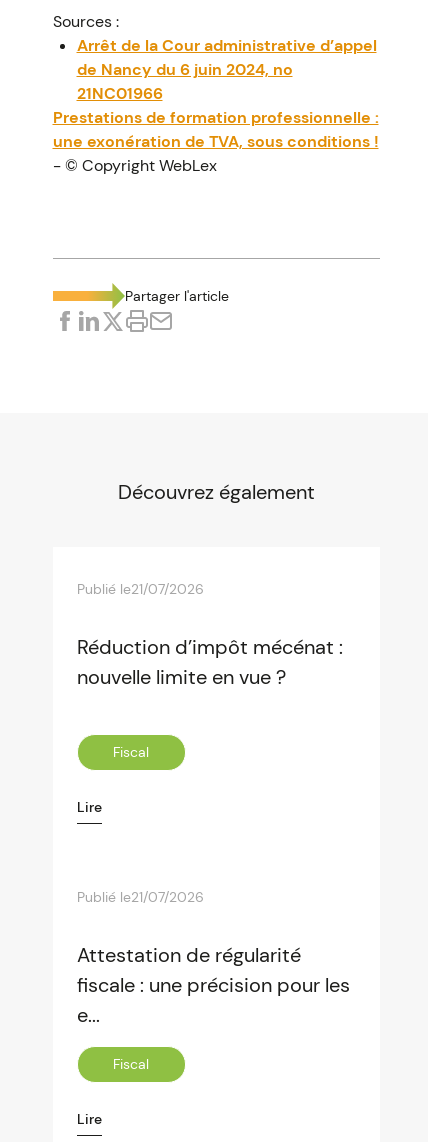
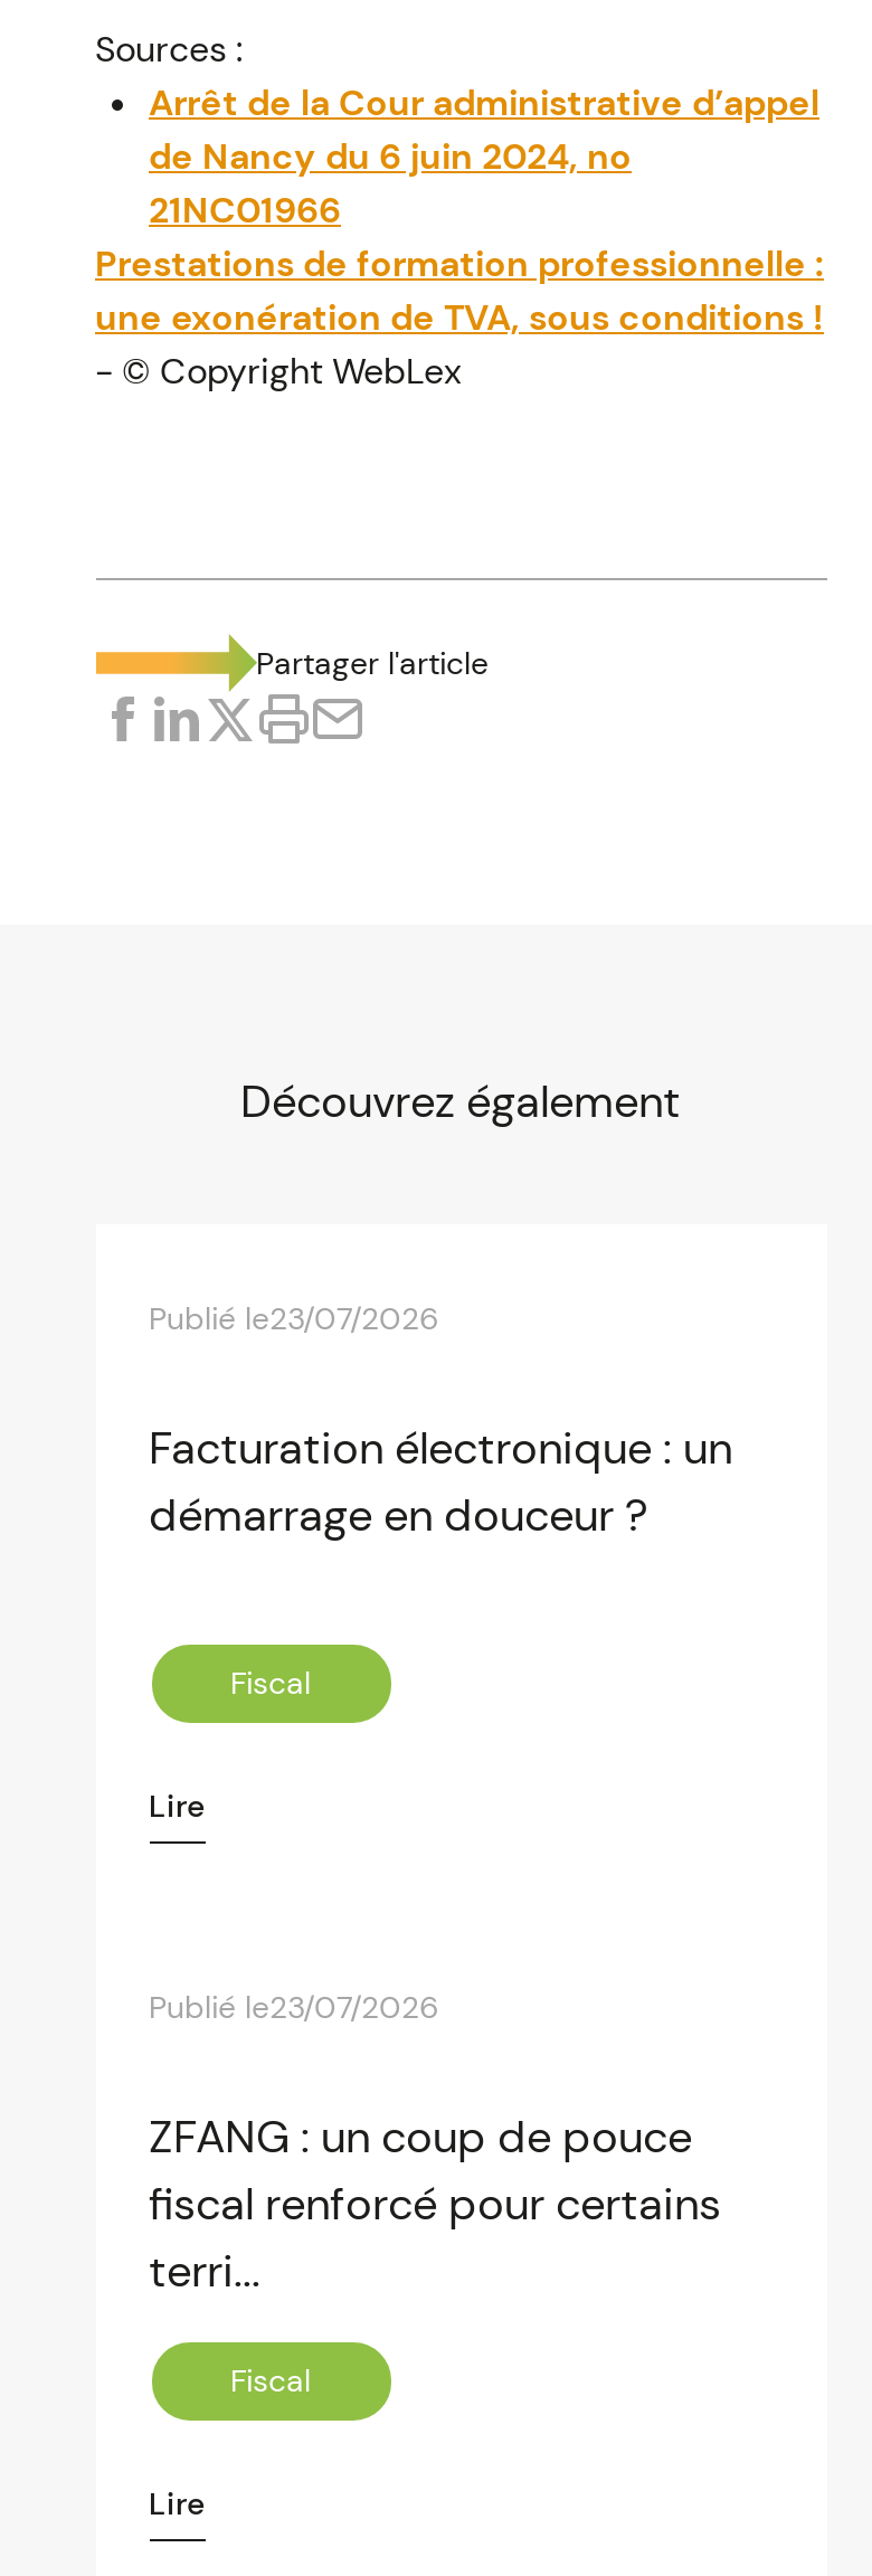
- Publié le21/07/2026
+ Publié le23/07/2026

- Réduction d’impôt mécénat :
- nouvelle limite en vue ?
+ Facturation électronique : un
+ démarrage en douceur ?

- Publié le21/07/2026
+ Publié le23/07/2026

- Attestation de régularité
- fiscale : une précision pour les
- e...
+ ZFANG : un coup de pouce
+ fiscal renforcé pour certains
+ terri...
